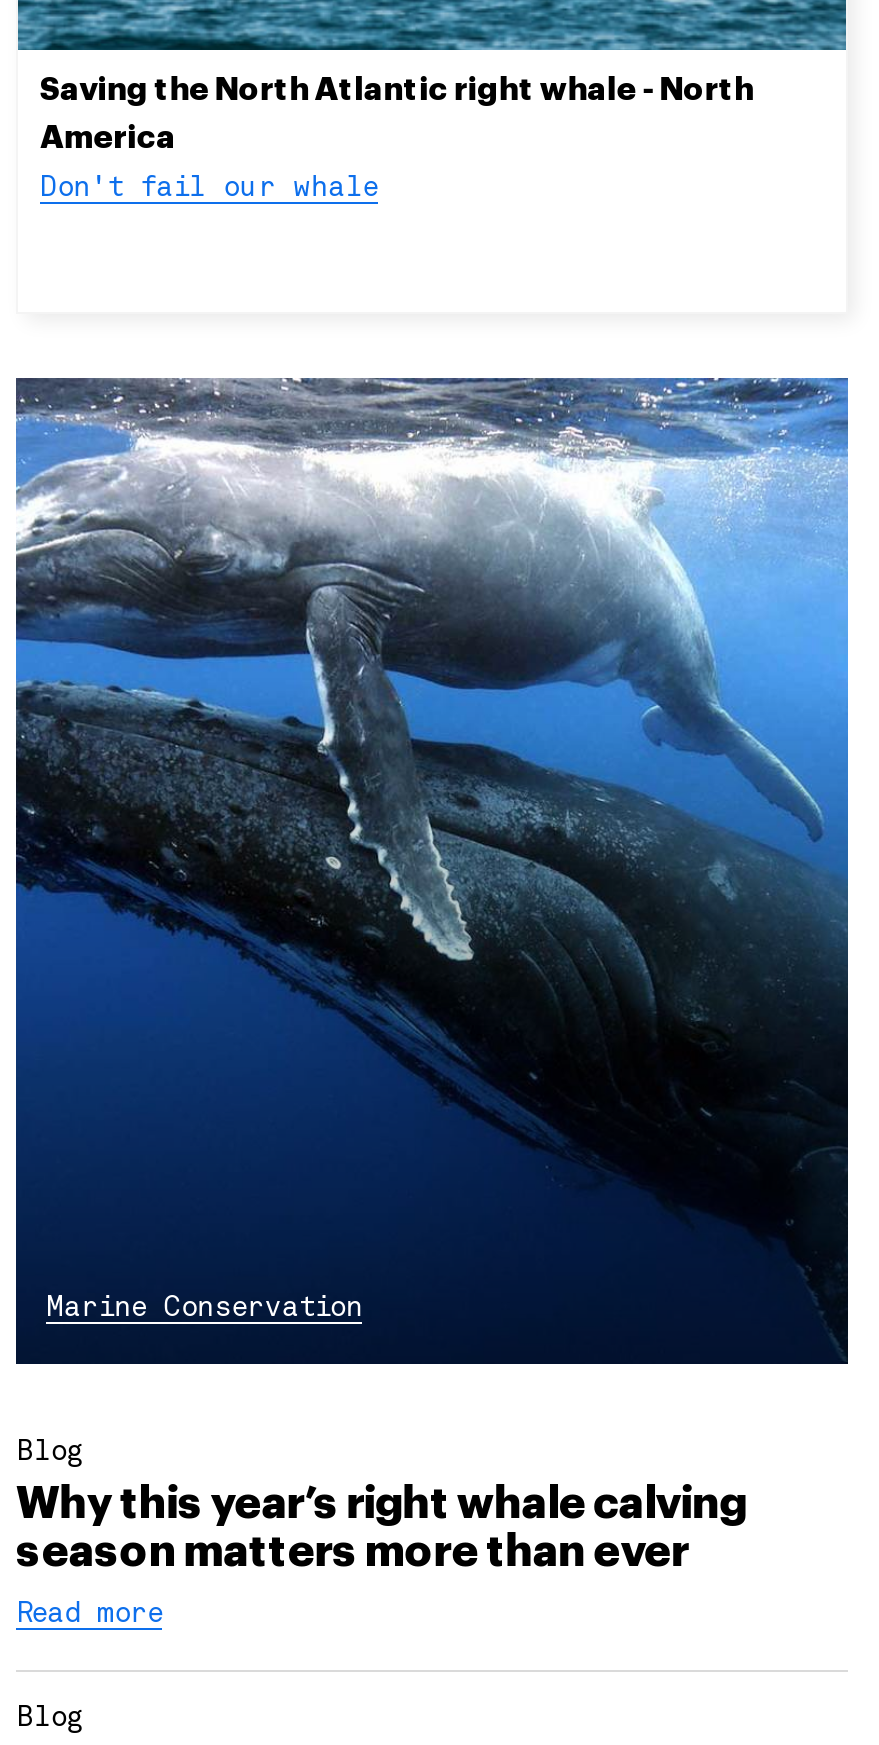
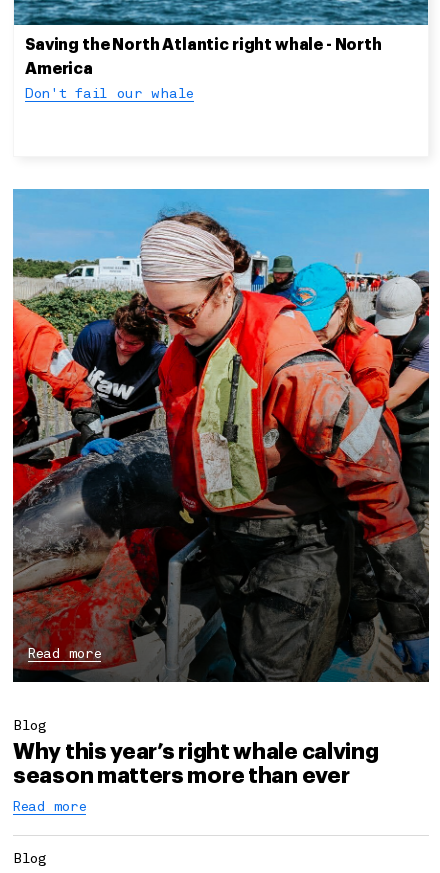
- [image]
- Marine Conservation
+ [image]
+ Read more
